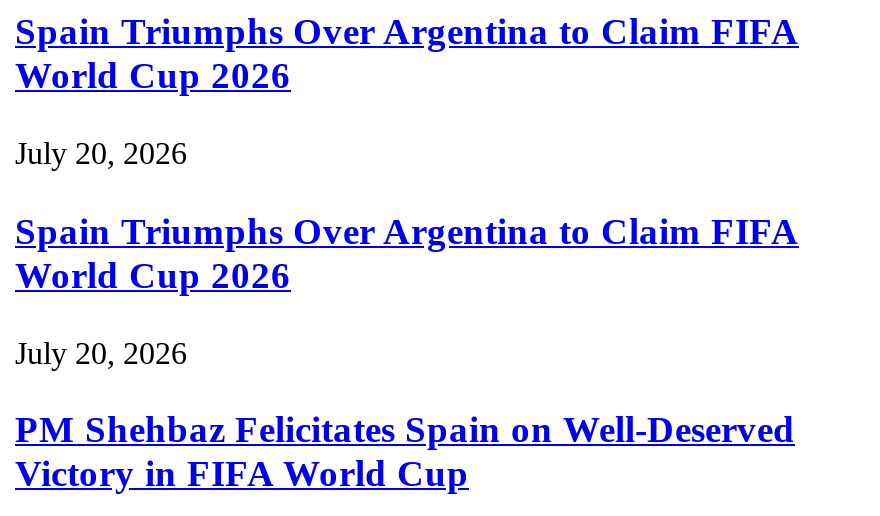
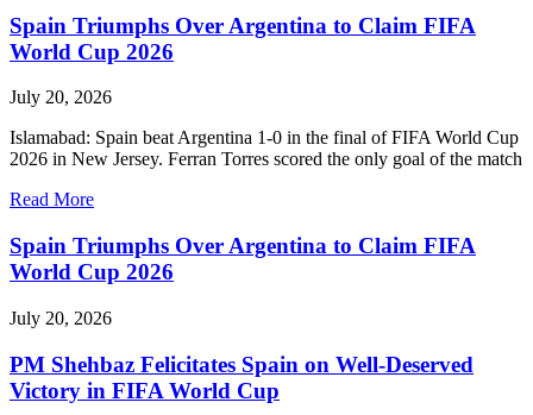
+ Islamabad: Spain beat Argentina 1-0 in the final of FIFA World Cup
+ 2026 in New Jersey. Ferran Torres scored the only goal of the match
+ Read More
